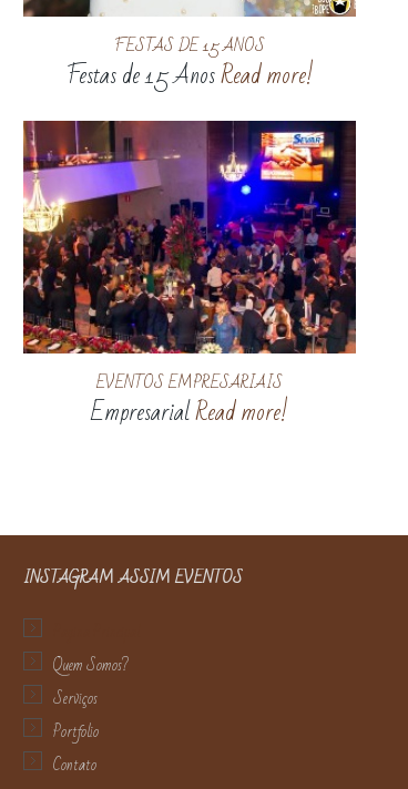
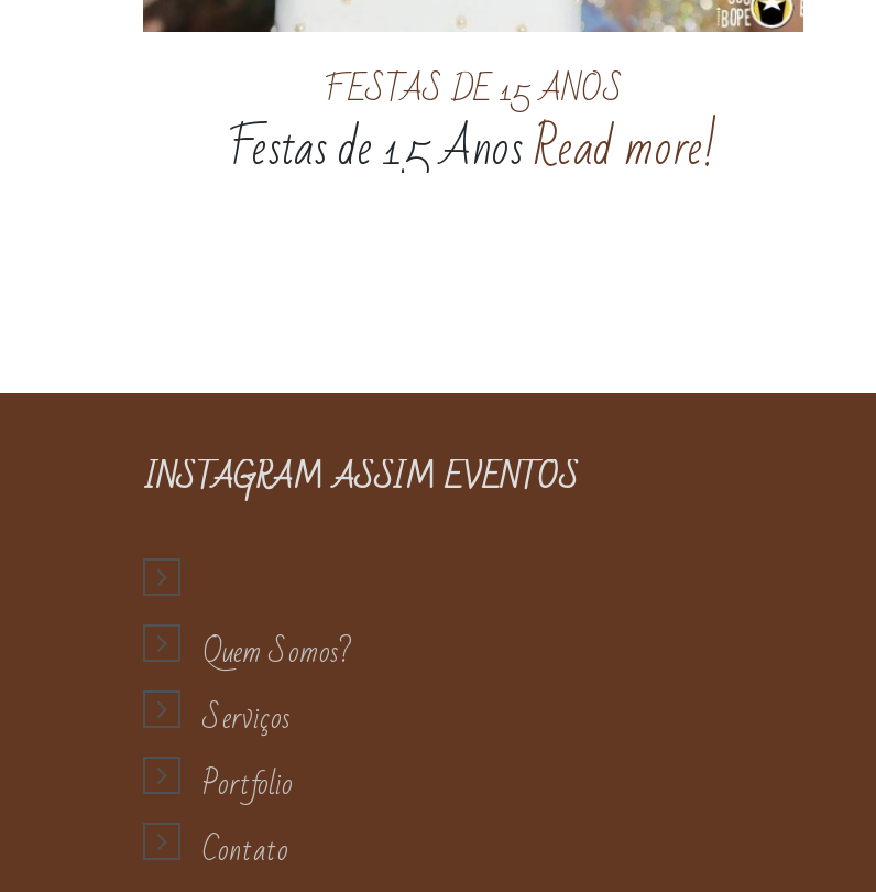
- [image]
- EVENTOS EMPRESARIAIS
- EmpresarialRead more!
